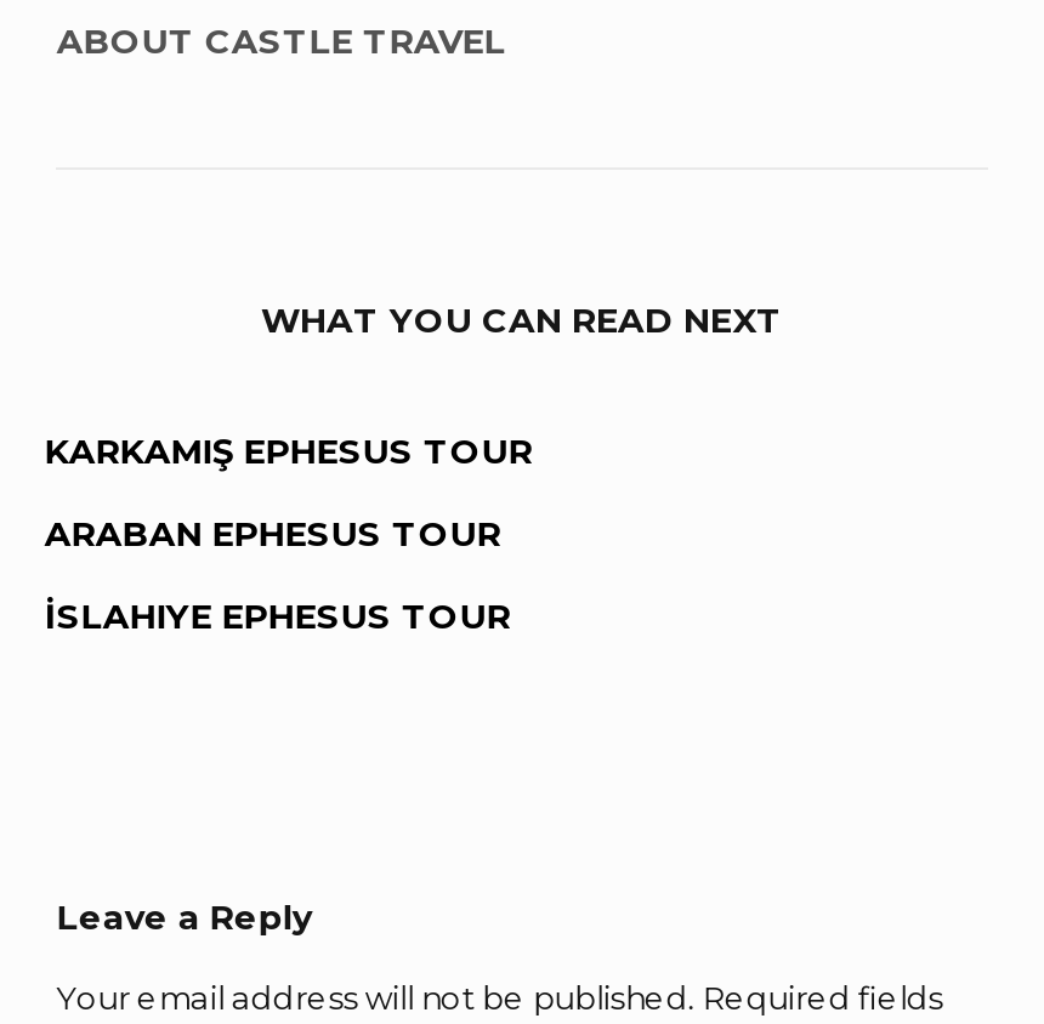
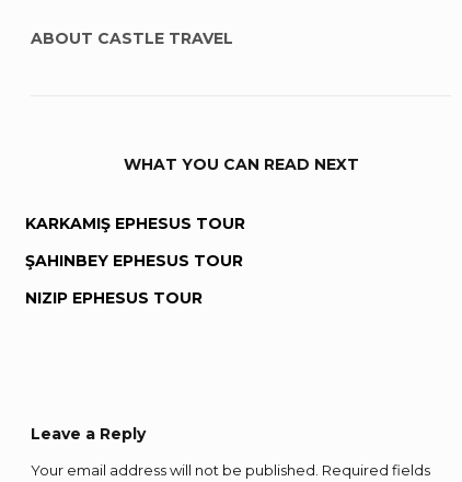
- ARABAN EPHESUS TOUR
+ ŞAHINBEY EPHESUS TOUR

- İSLAHIYE EPHESUS TOUR
+ NIZIP EPHESUS TOUR
